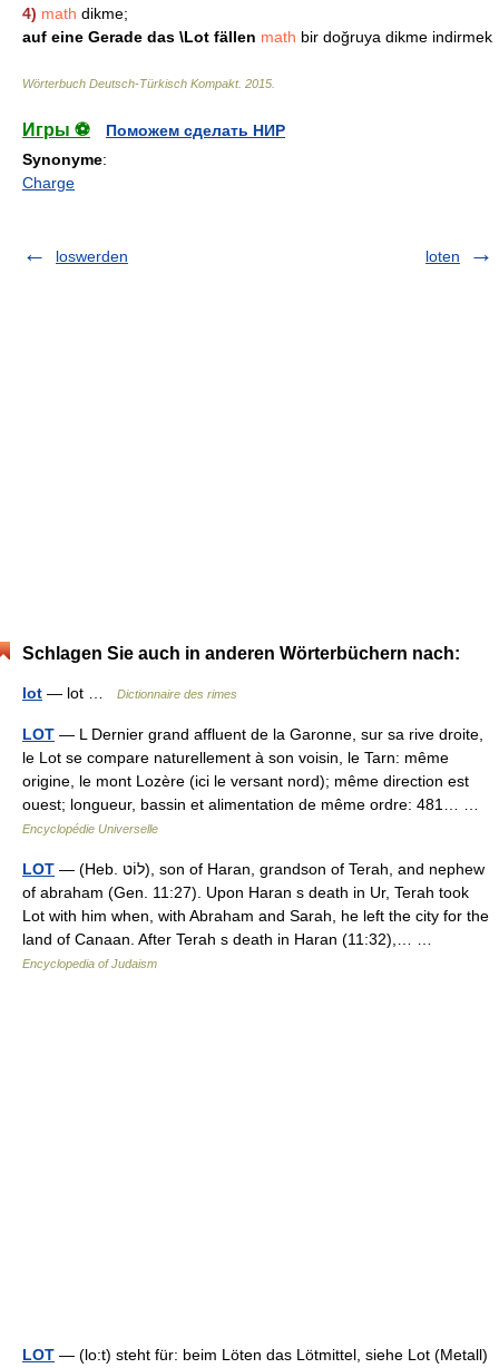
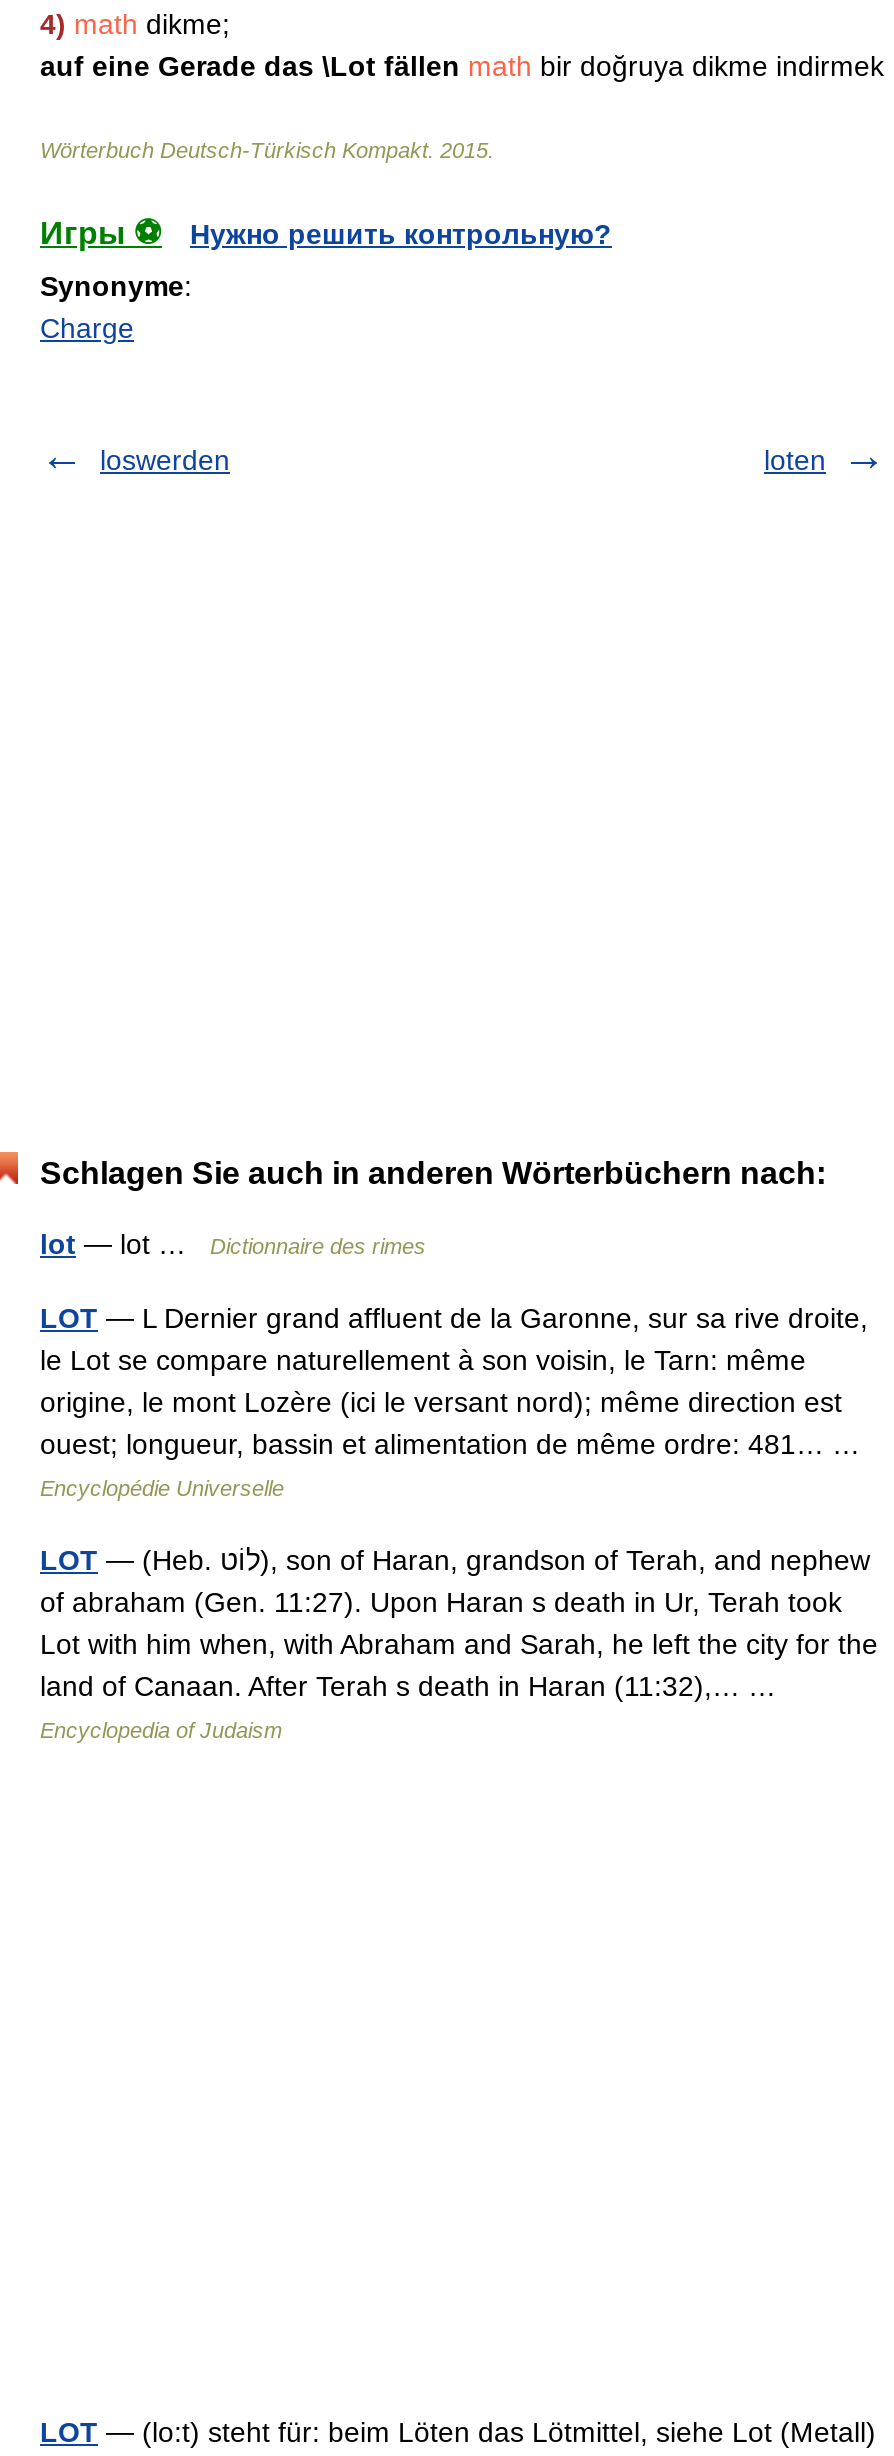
- Поможем сделать НИР
+ Нужно решить контрольную?
